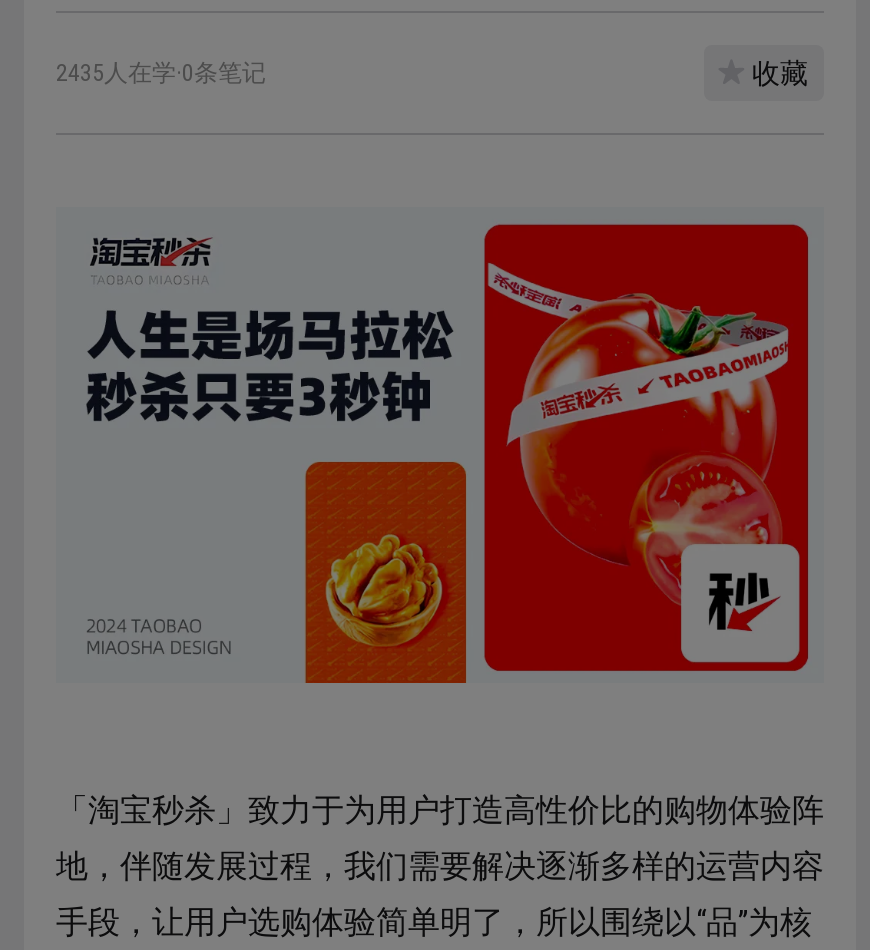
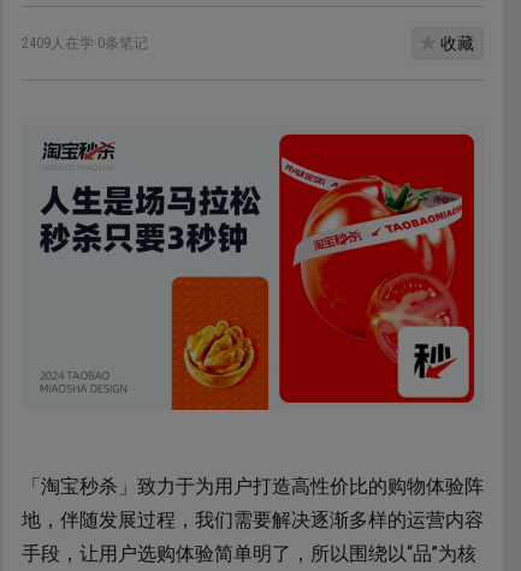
- 2435人在学·0条笔记
+ 2409人在学·0条笔记
